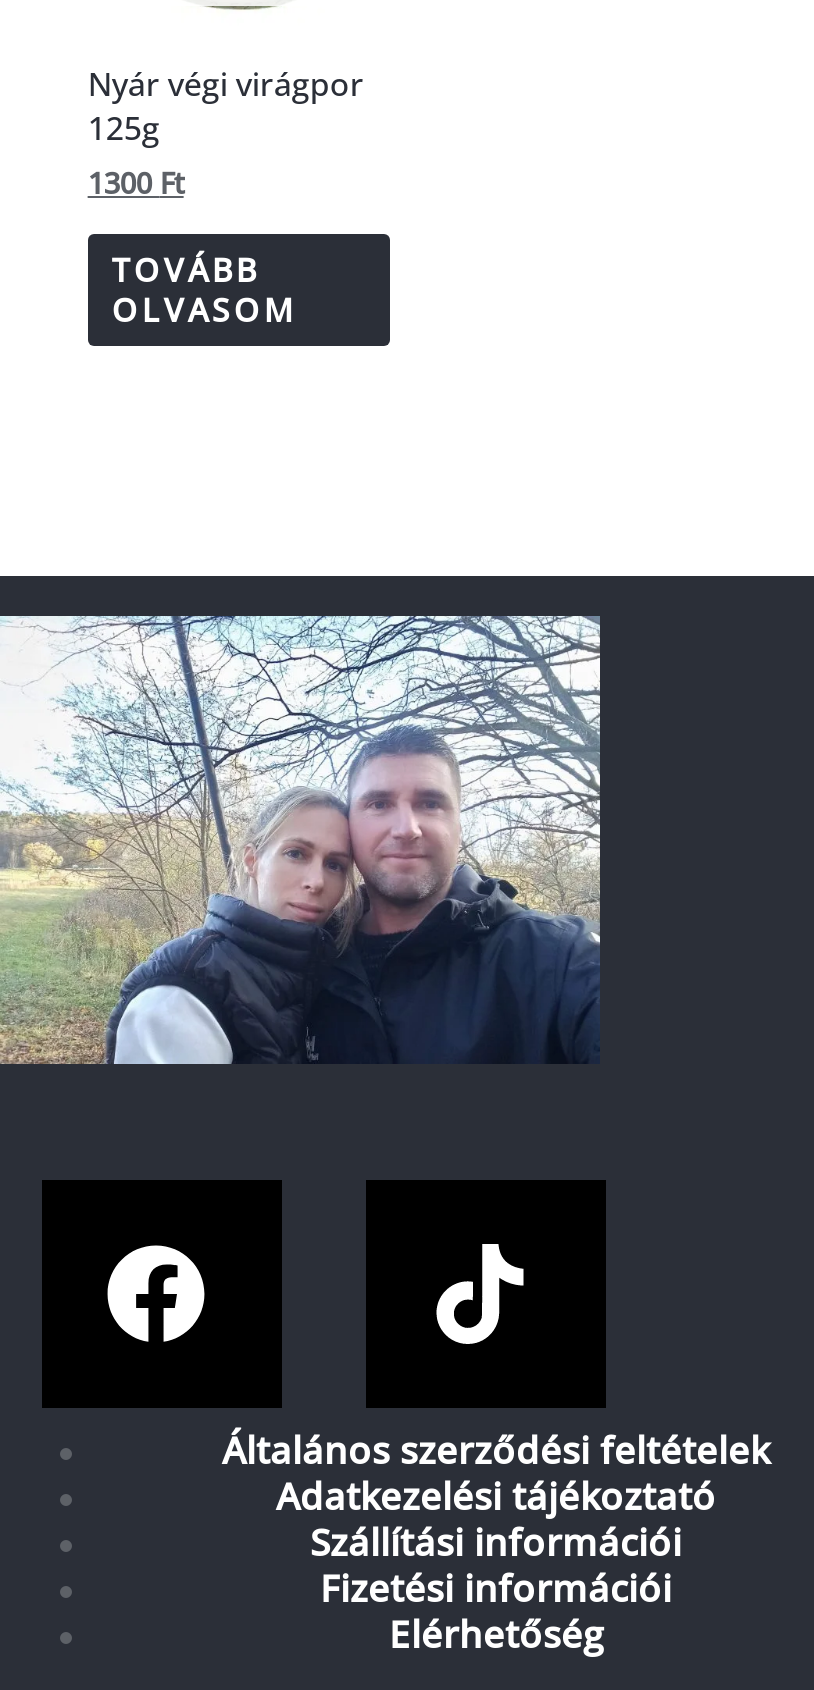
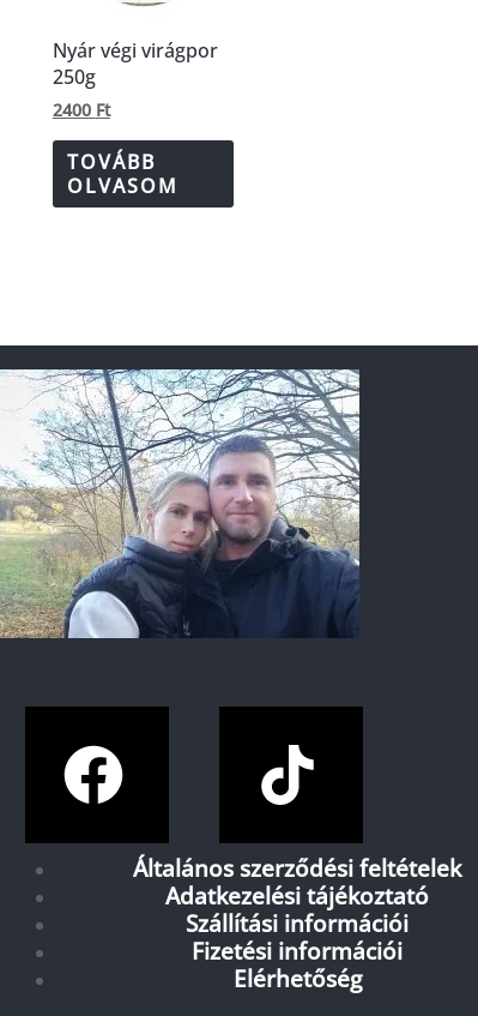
- 125g
- 1300 Ft
+ 250g
+ 2400 Ft
